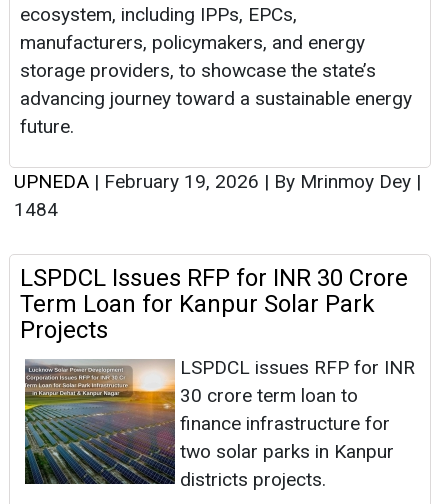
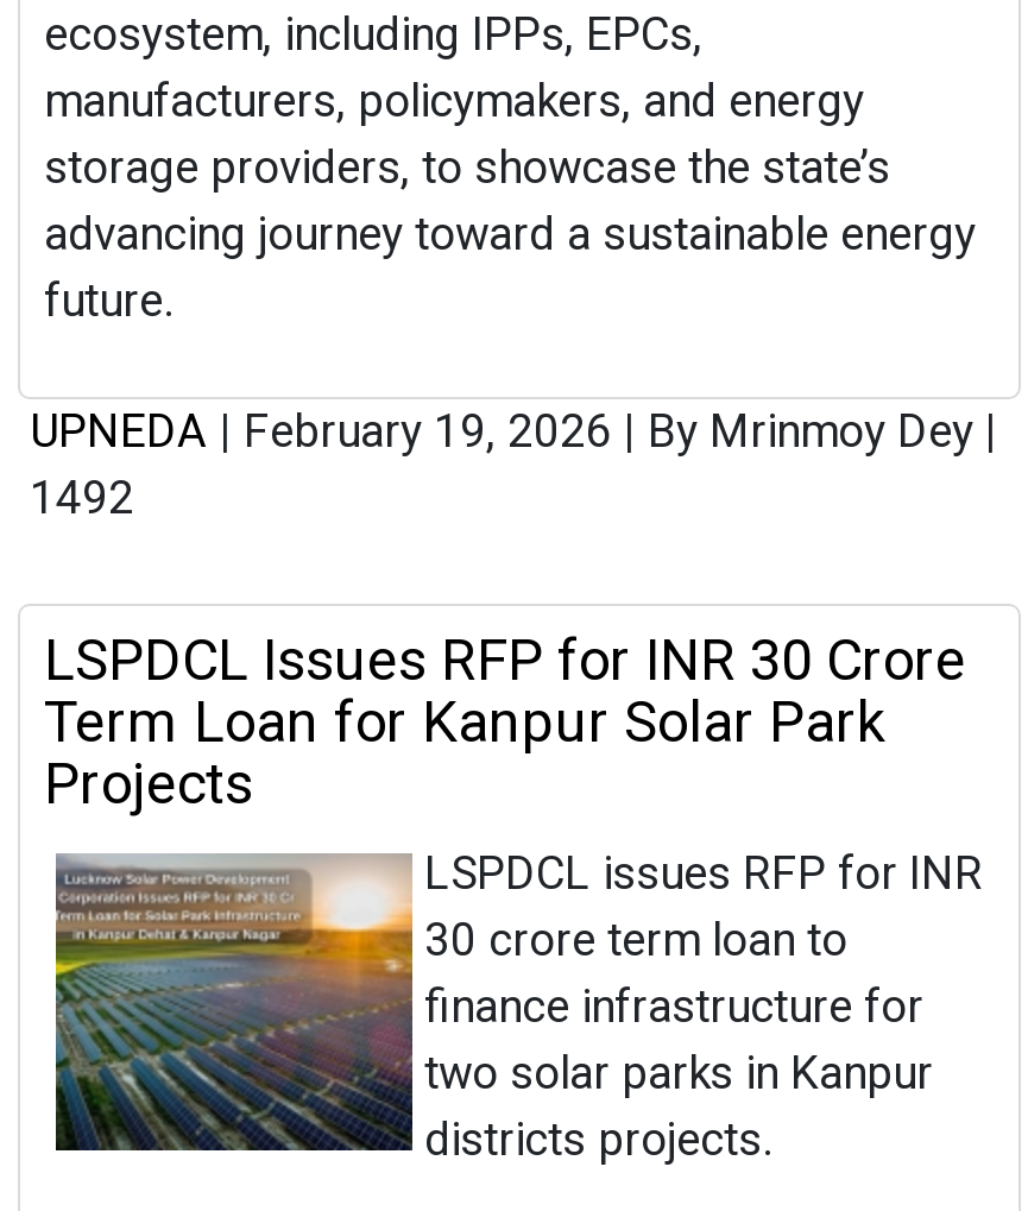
- 1484
+ 1492
